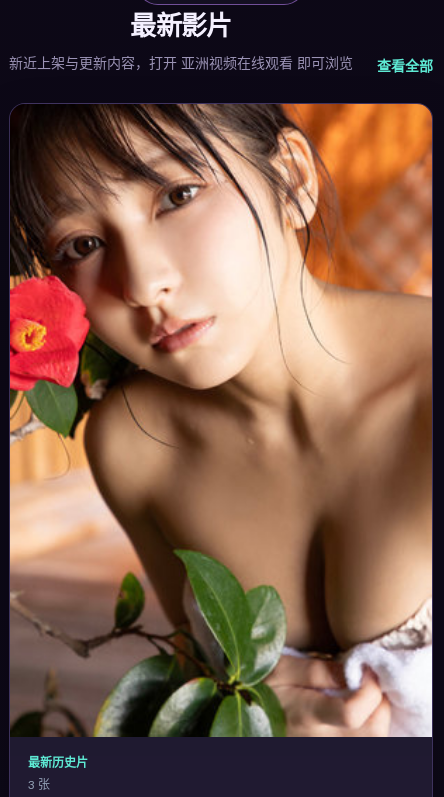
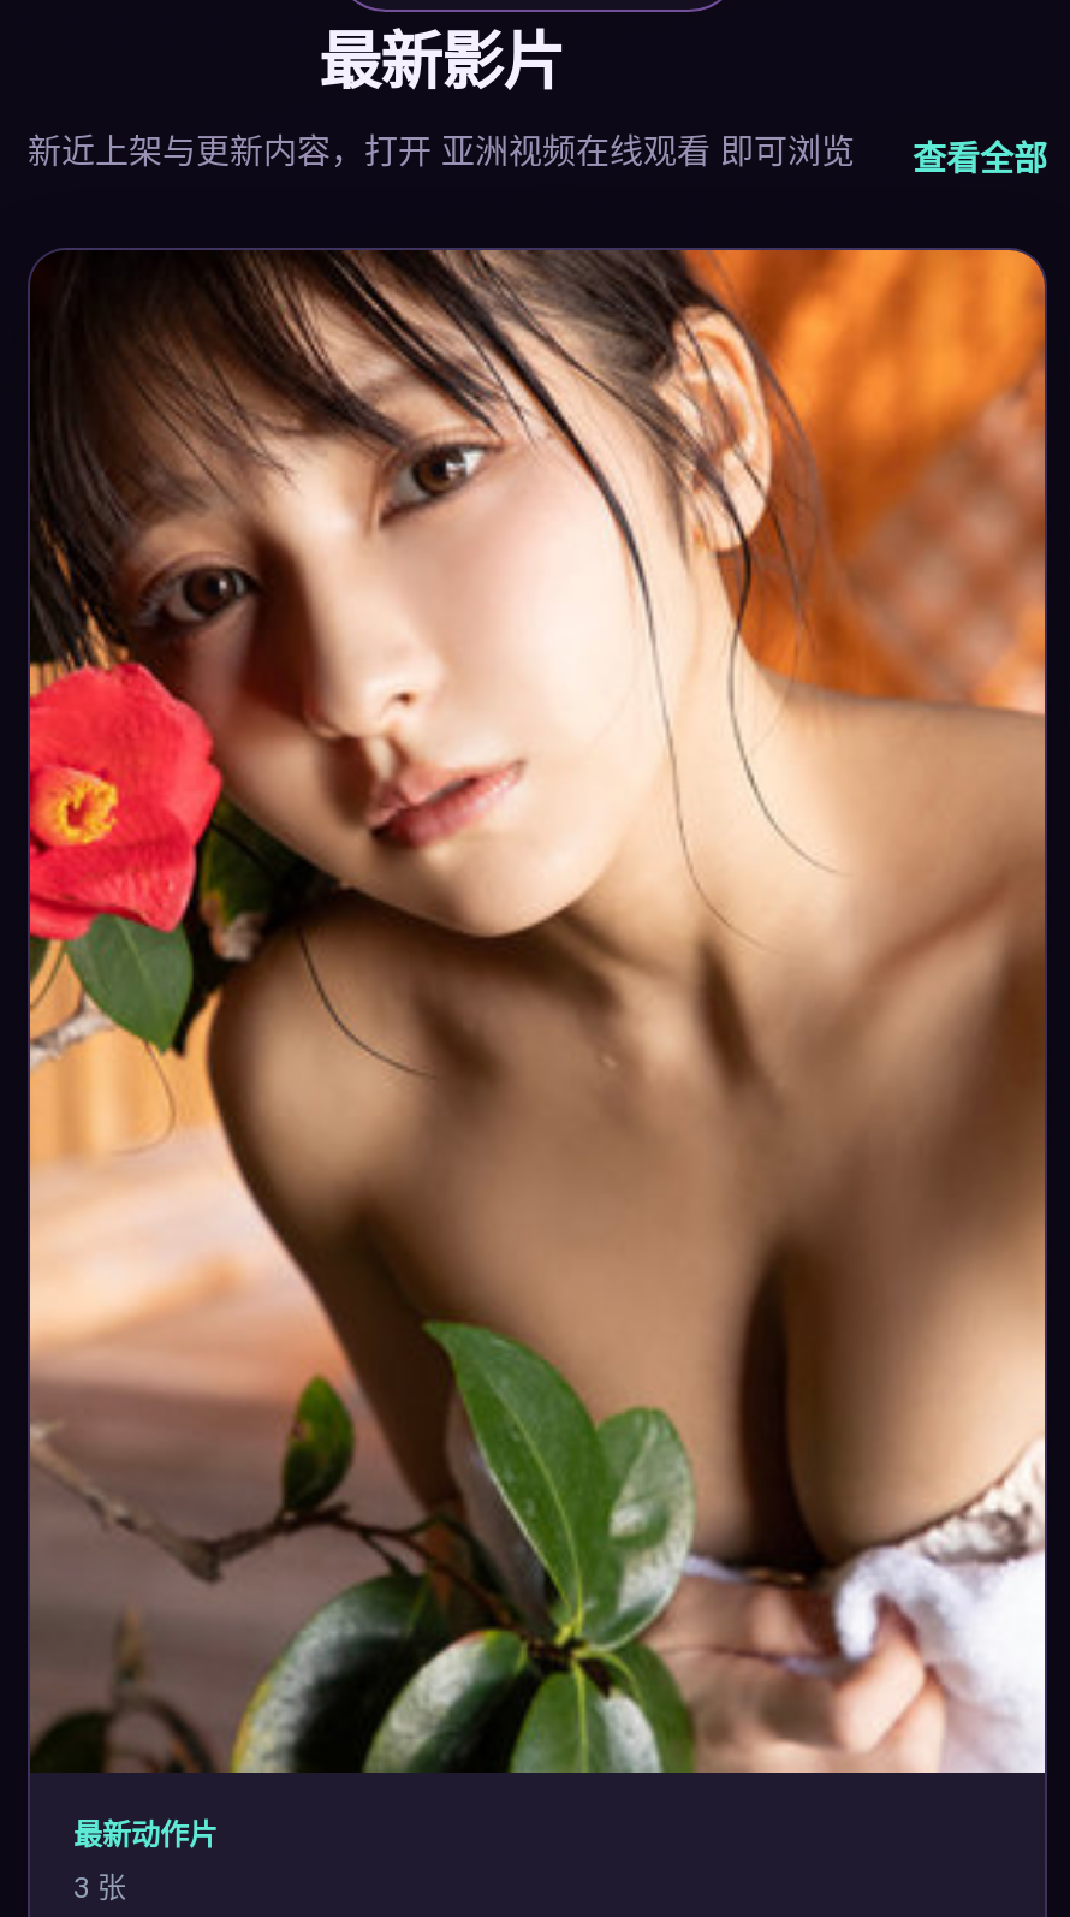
- 最新历史片
+ 最新动作片
